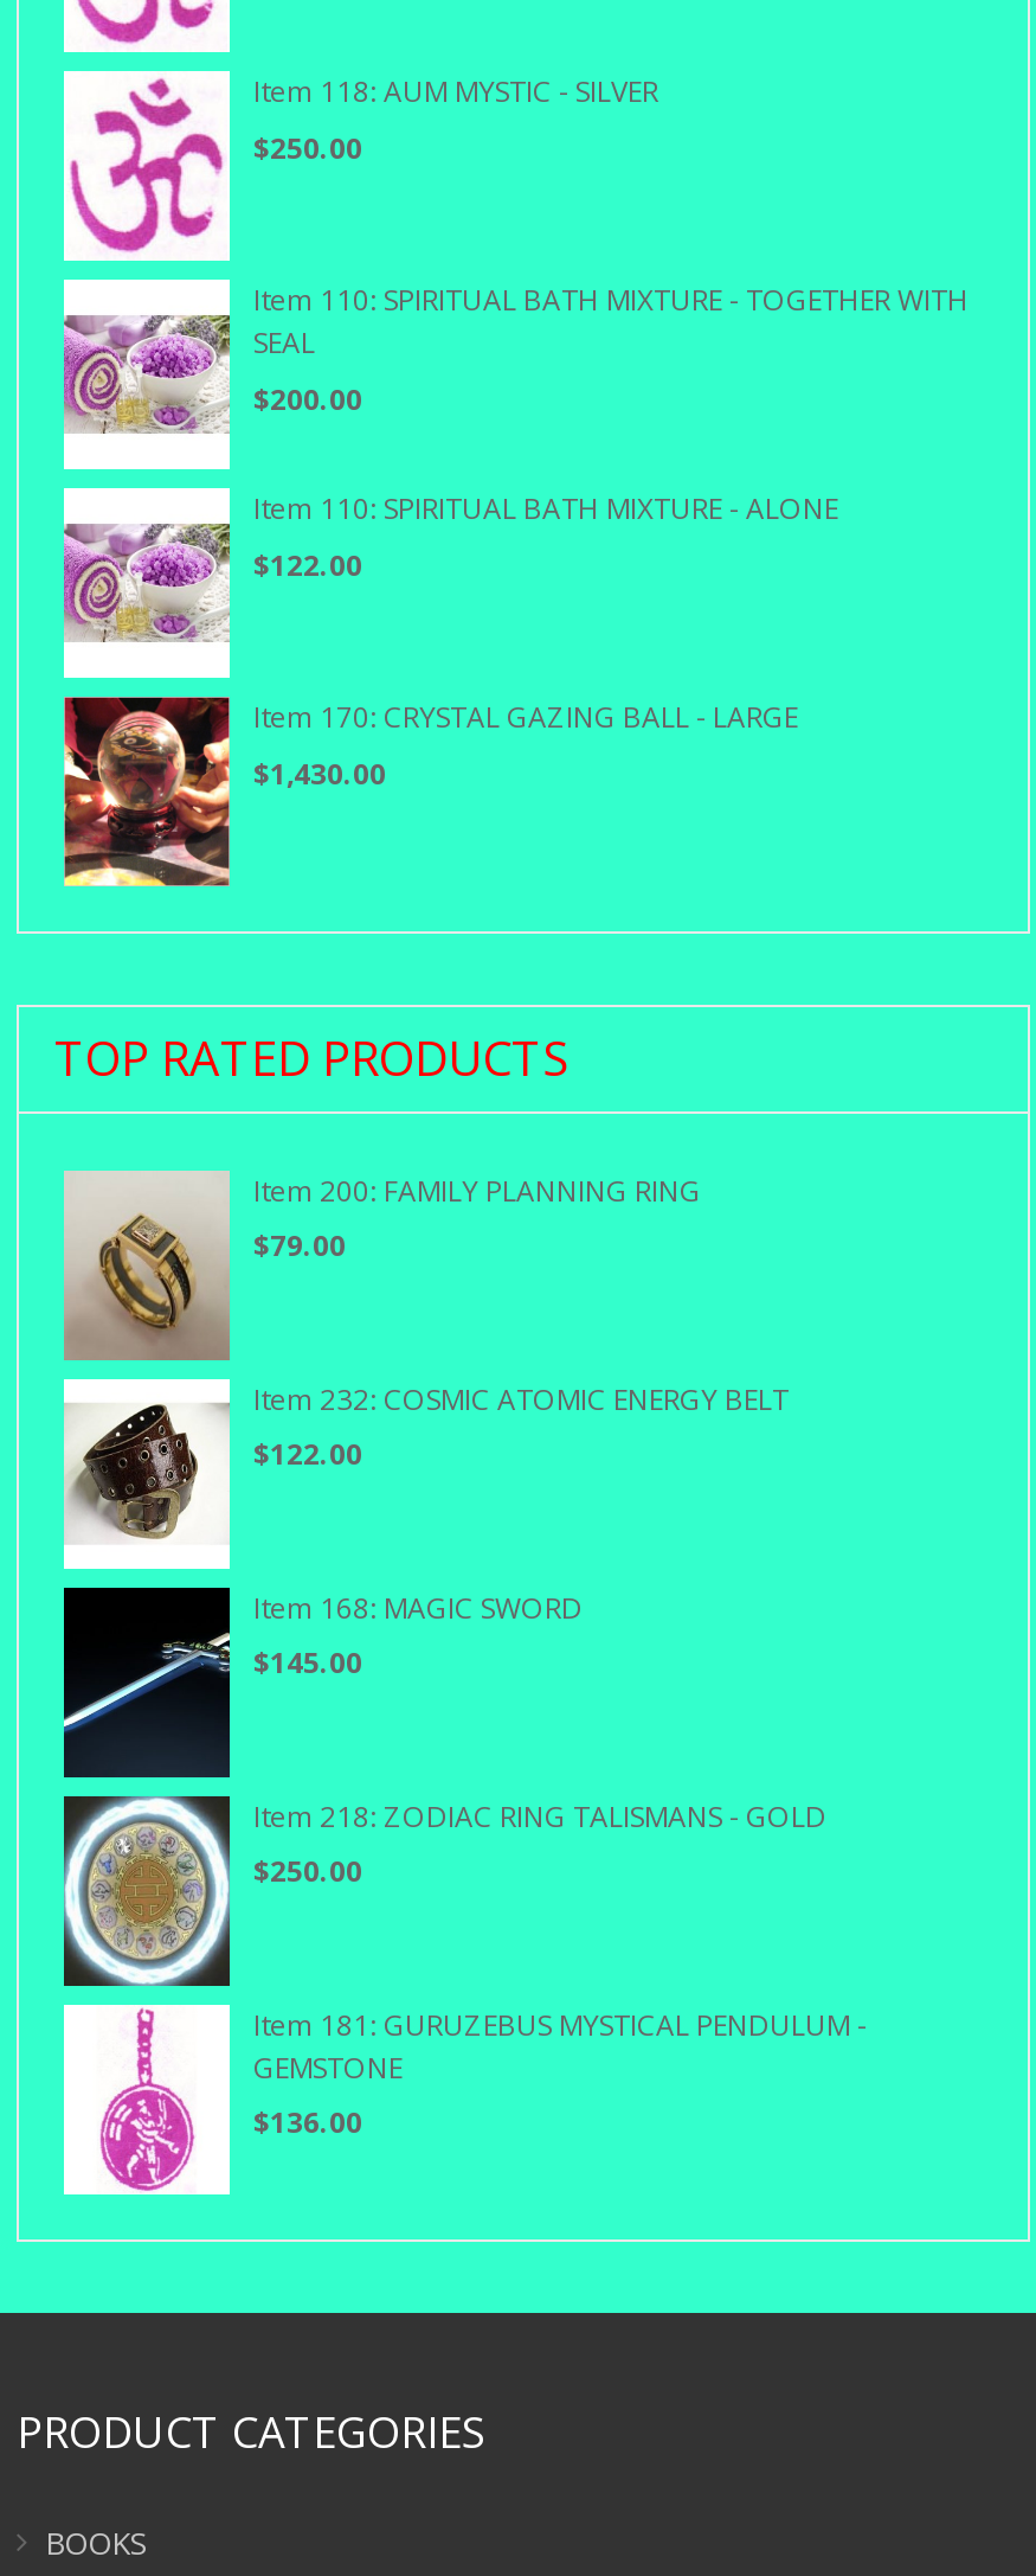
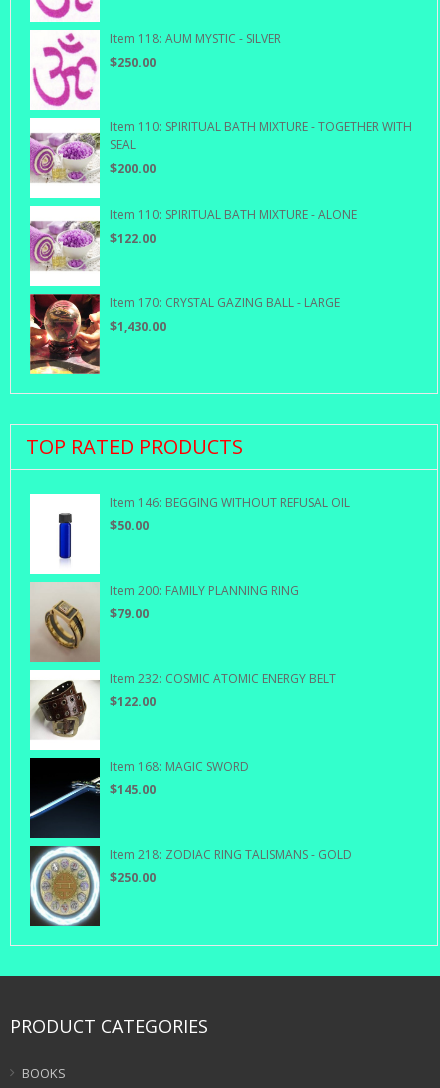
+ [image]
+ Item 146: BEGGING WITHOUT REFUSAL OIL
+ $50.00

moved down: [image] | Item 200: FAMILY PLANNING RING | $79.00 | ... | Item 218: ZODIAC RING TALISMANS - GOLD | $250.00

moved down: [image]

- [image]
- Item 181: GURUZEBUS MYSTICAL PENDULUM -
- GEMSTONE
- $136.00
